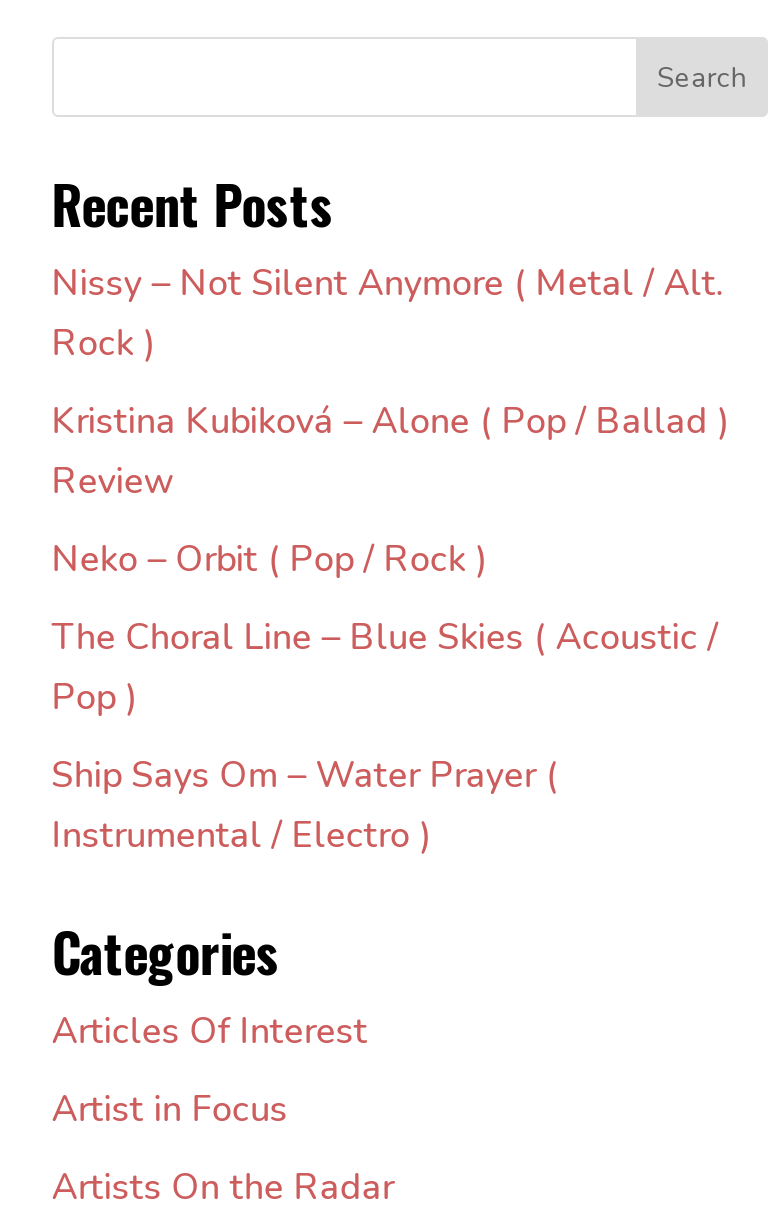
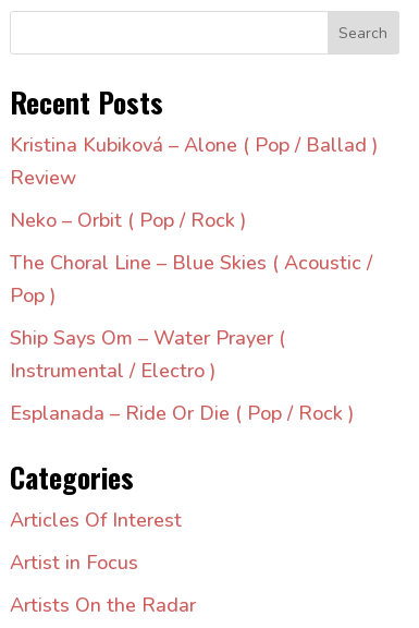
- Nissy – Not Silent Anymore ( Metal / Alt.
- Rock )

moved up: Kristina Kubiková – Alone ( Pop / Ballad ) | Review | Neko – Orbit ( Pop / Rock ) | The Choral Line – Blue Skies ( Acoustic / | Pop ) | Ship Says Om – Water Prayer ( | Instrumental / Electro )

+ Esplanada – Ride Or Die ( Pop / Rock )
